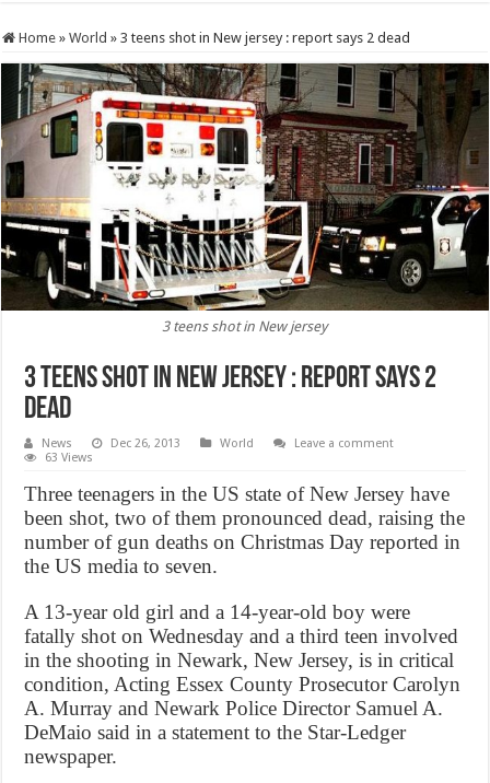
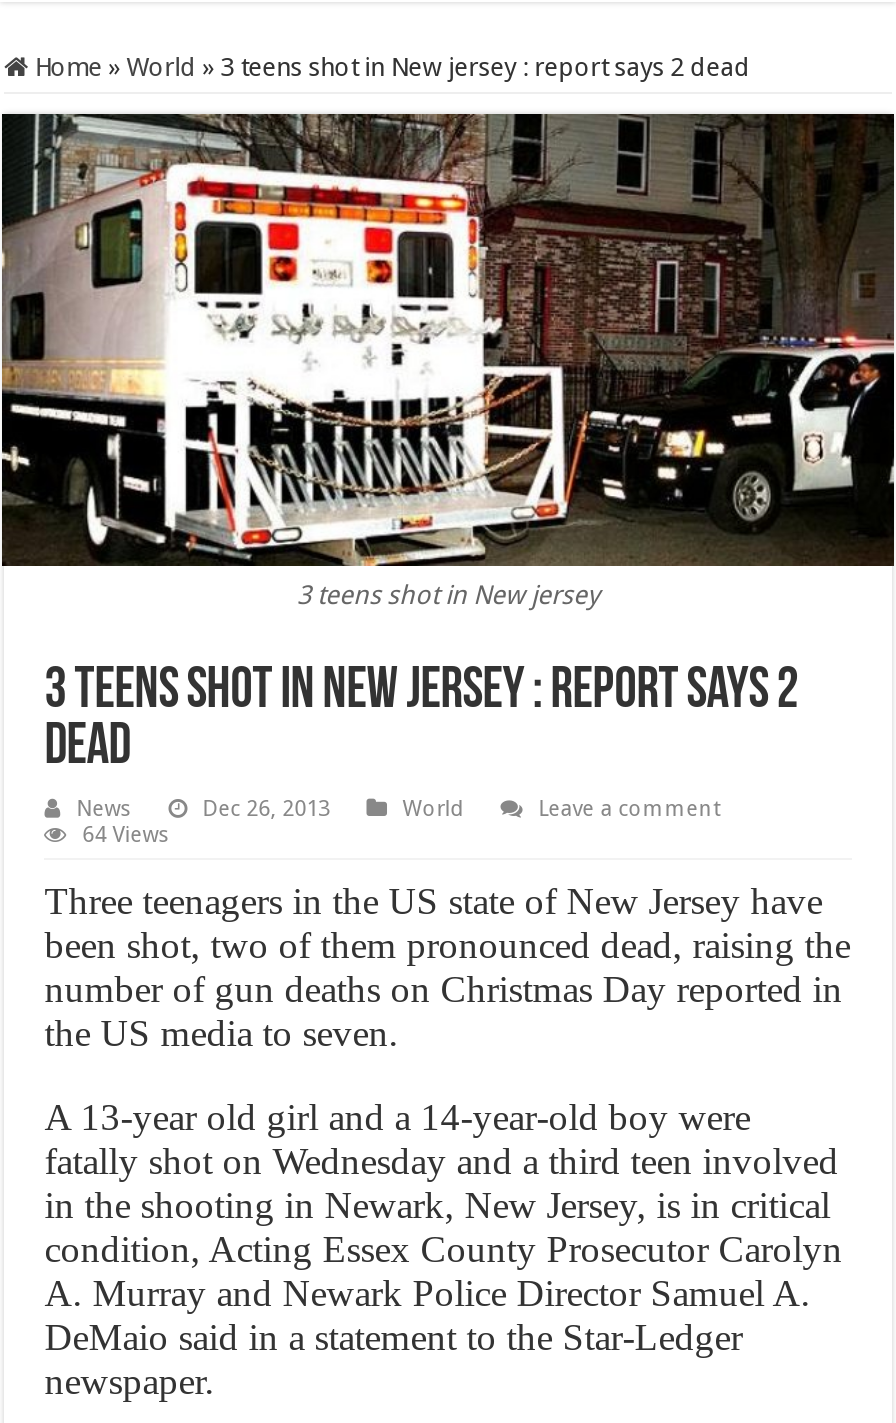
- 63 Views
+ 64 Views
